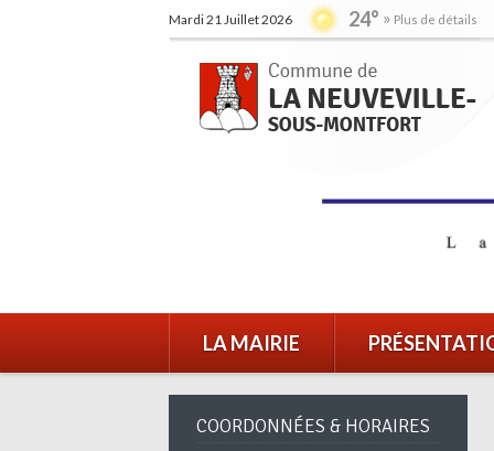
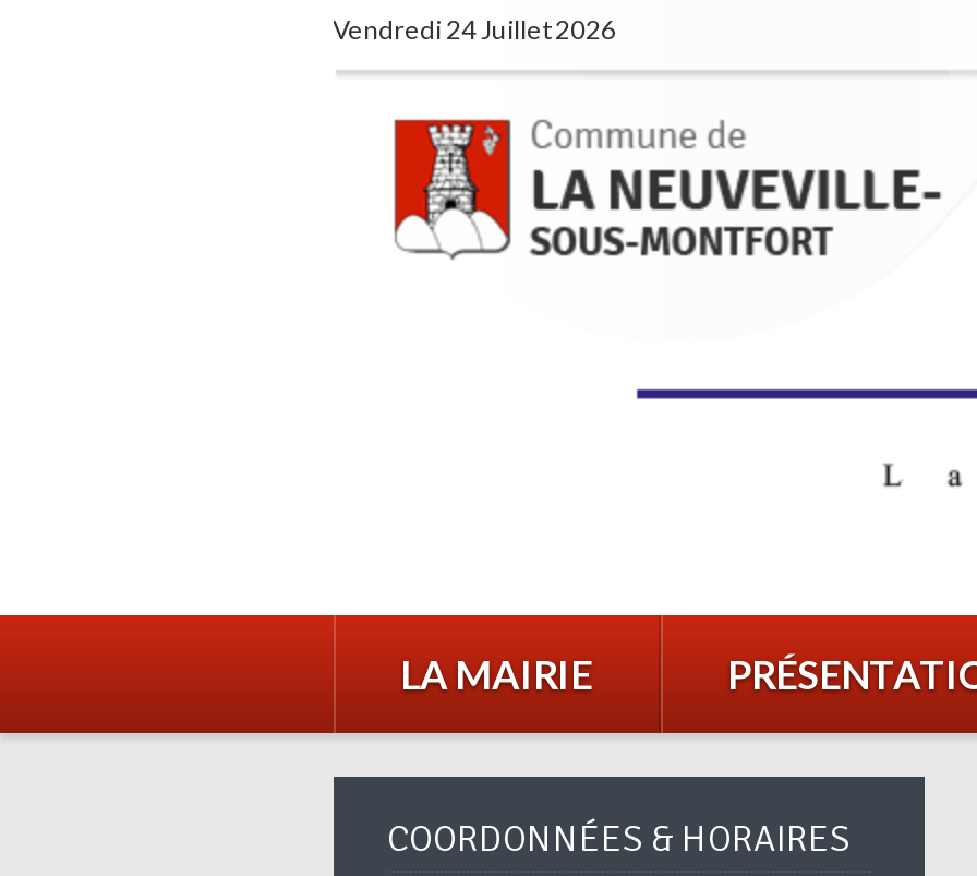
- Mardi 21 Juillet 2026
- 24°
- Plus de détails
+ Vendredi 24 Juillet 2026
